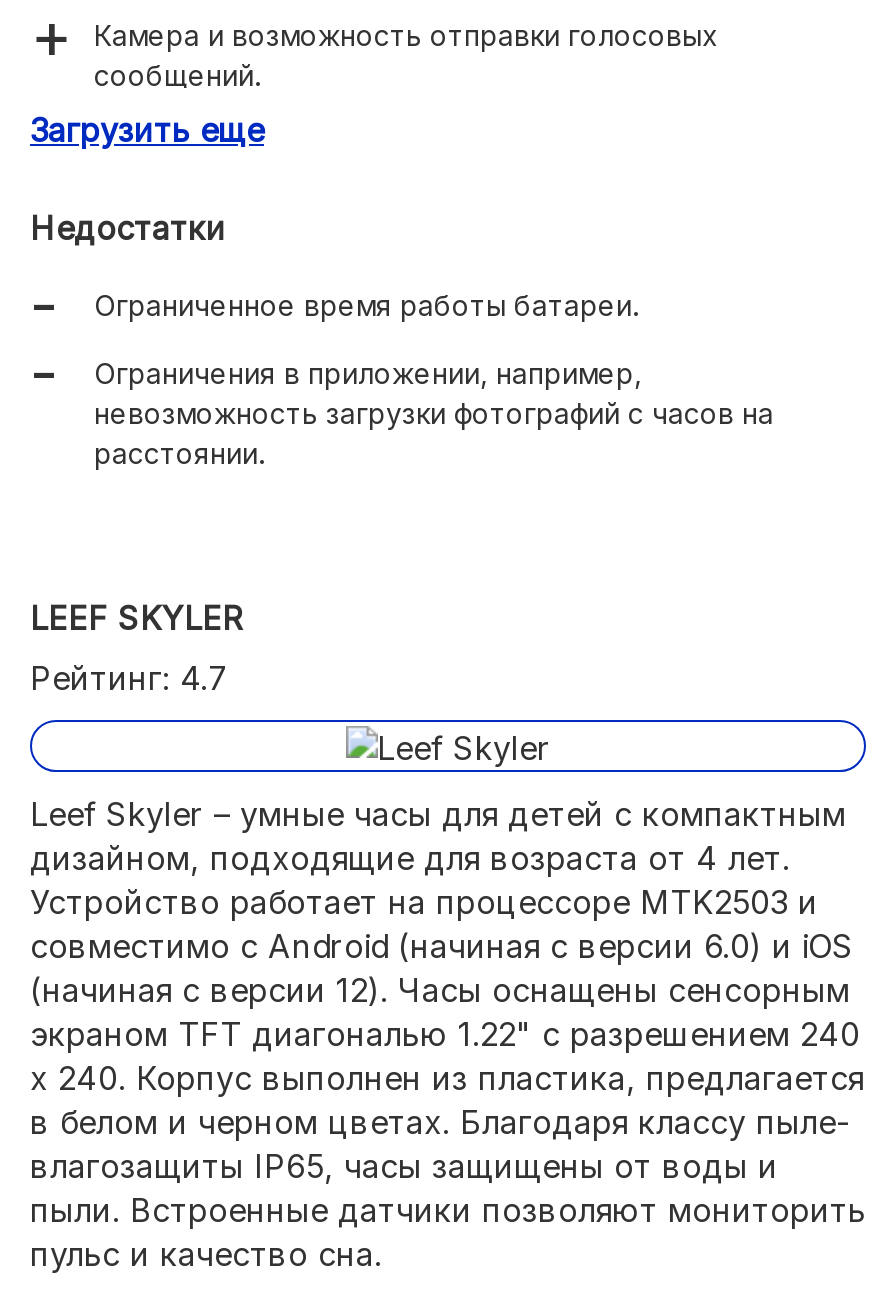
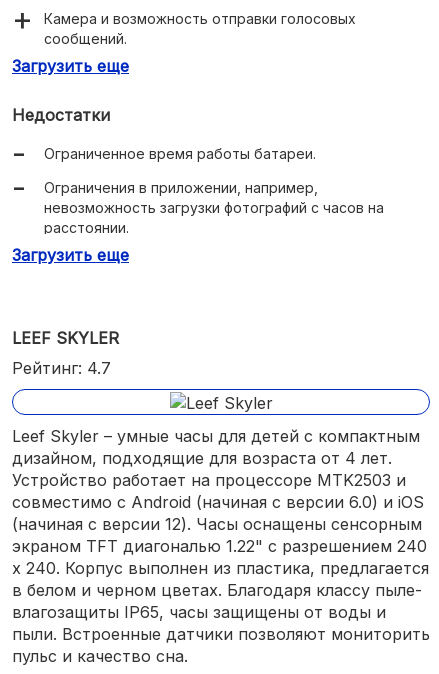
+ Загрузить еще
